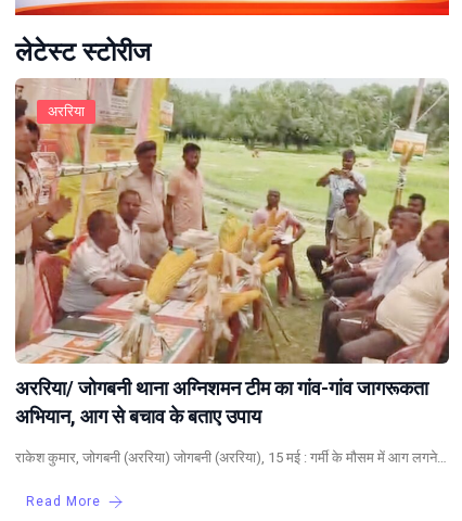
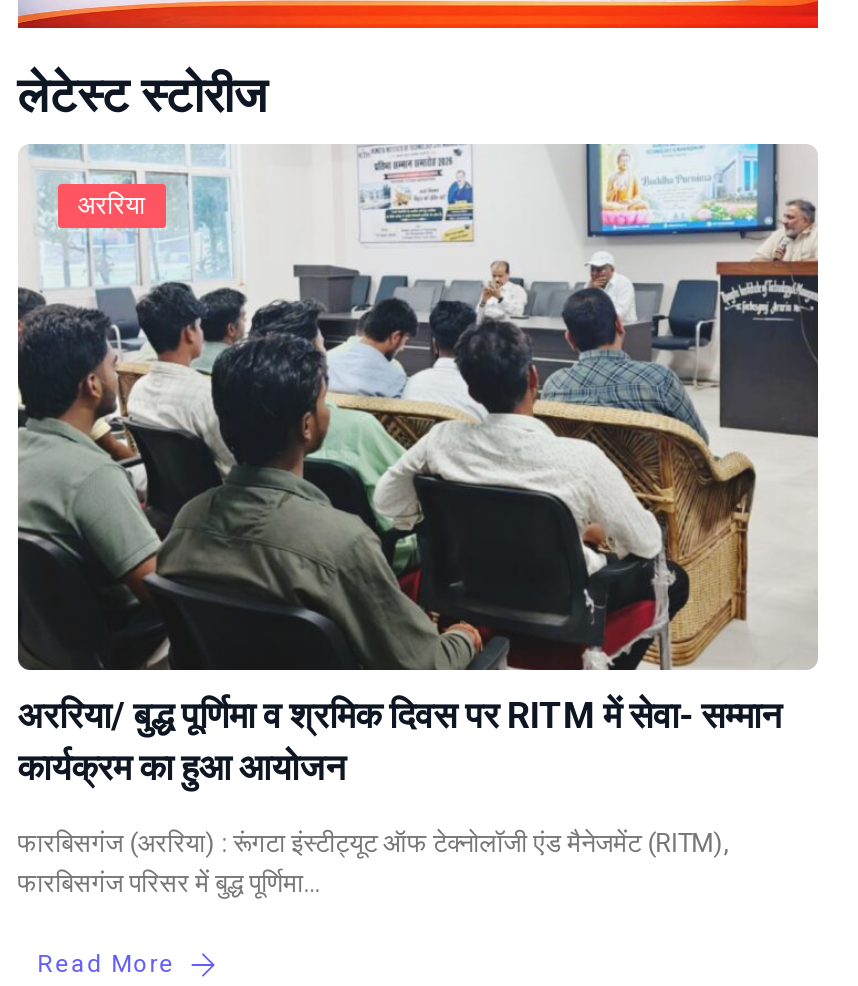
- [image]
- अररिया/ जोगबनी थाना अग्निशमन टीम का गांव-गांव जागरूकता
- अभियान, आग से बचाव के बताए उपाय
+ [image]
+ अररिया/ बुद्ध पूर्णिमा व श्रमिक दिवस पर RITM में सेवा- सम्मान
+ कार्यक्रम का हुआ आयोजन

- राकेश कुमार, जोगबनी (अररिया) जोगबनी (अररिया), 15 मई : गर्मी के मौसम में आग लगने…
+ फारबिसगंज (अररिया) : रूंगटा इंस्टीट्यूट ऑफ टेक्नोलॉजी एंड मैनेजमेंट (RITM),
+ फारबिसगंज परिसर में बुद्ध पूर्णिमा…
